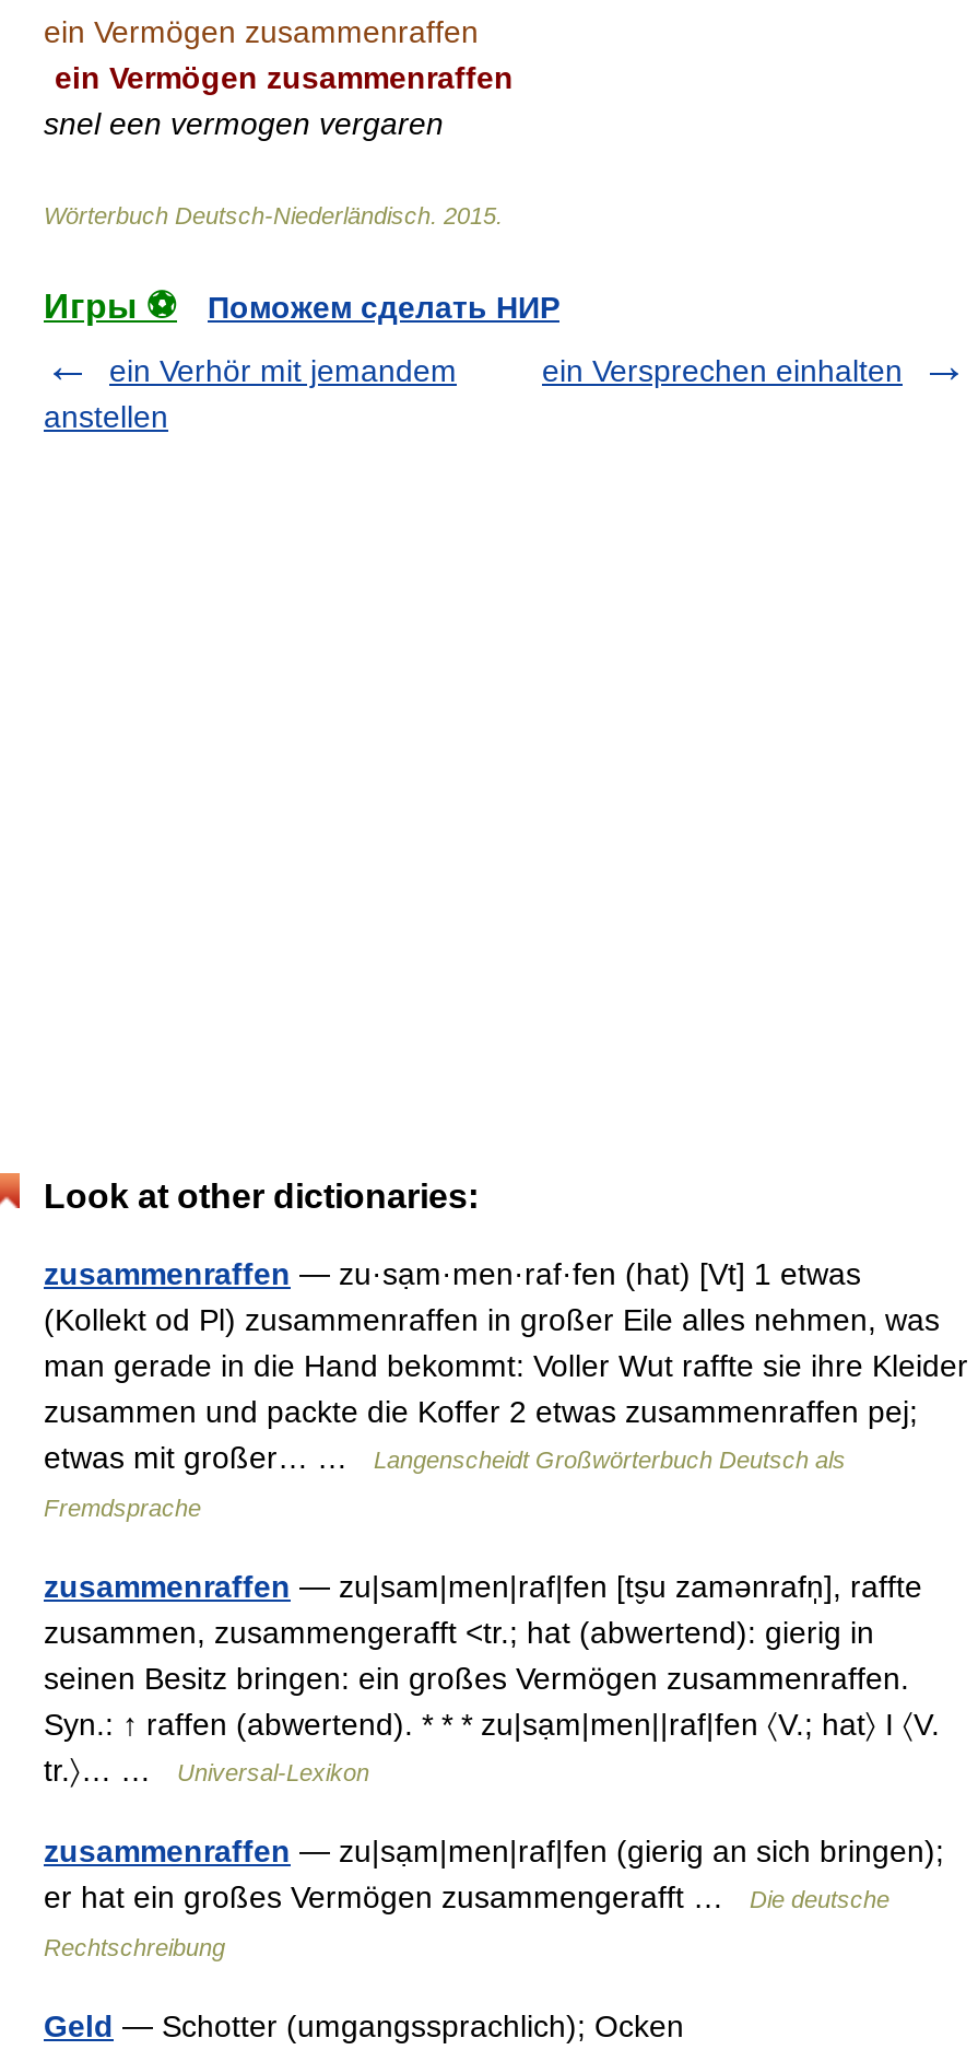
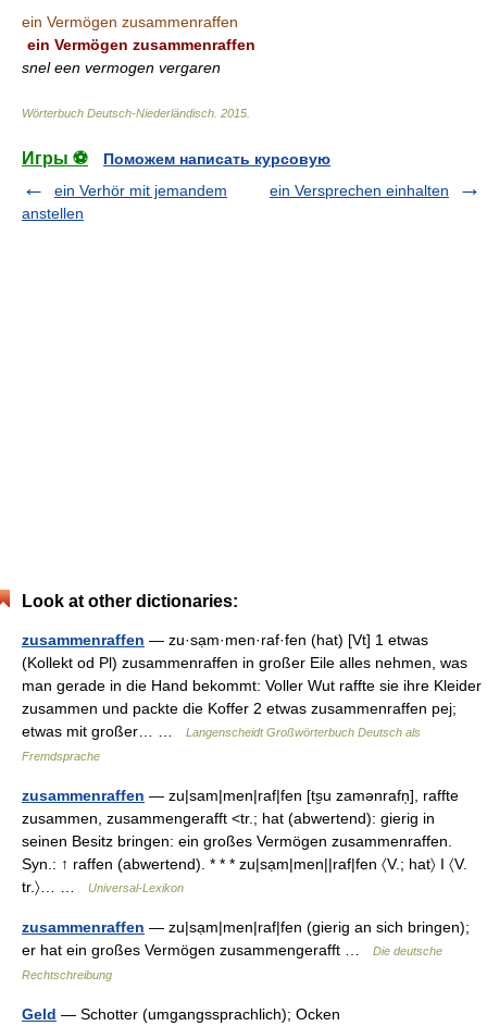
- Поможем сделать НИР
+ Поможем написать курсовую
